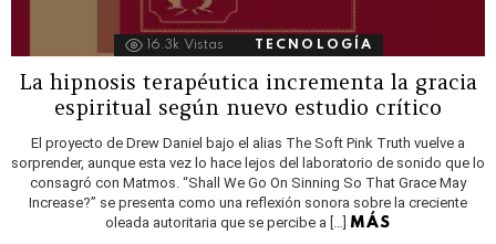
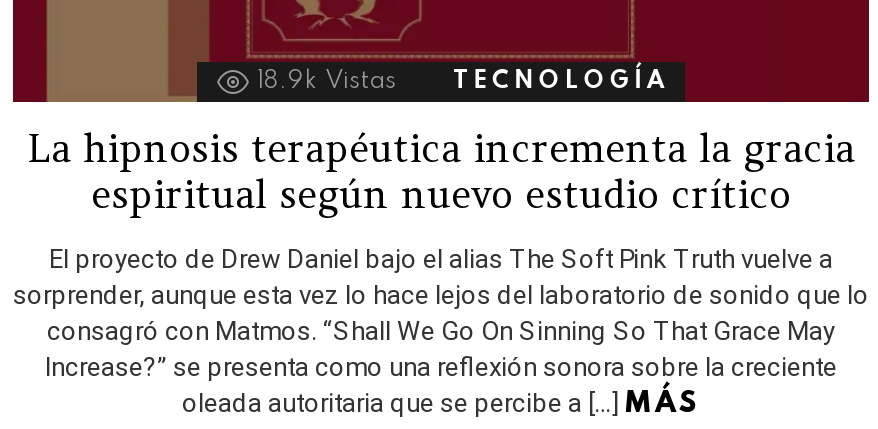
- 16.3k Vistas
+ 18.9k Vistas
